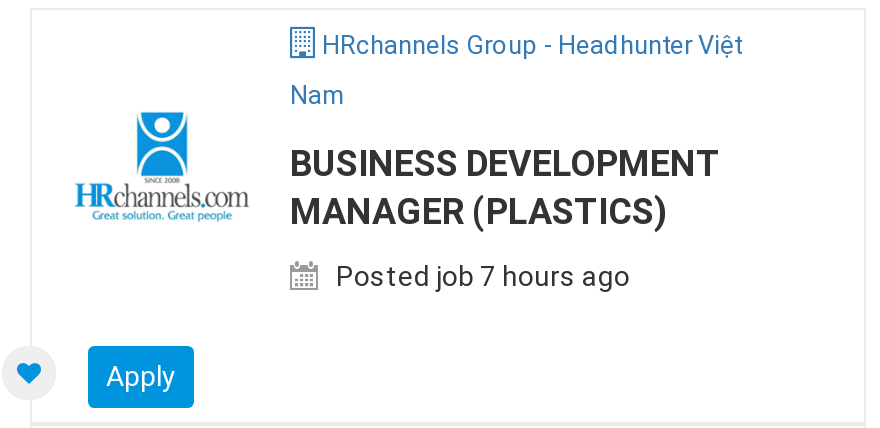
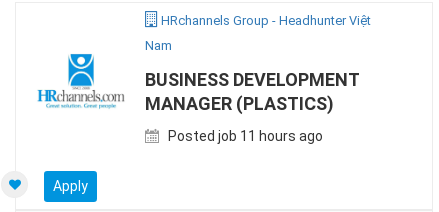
- Posted job 7 hours ago
+ Posted job 11 hours ago
